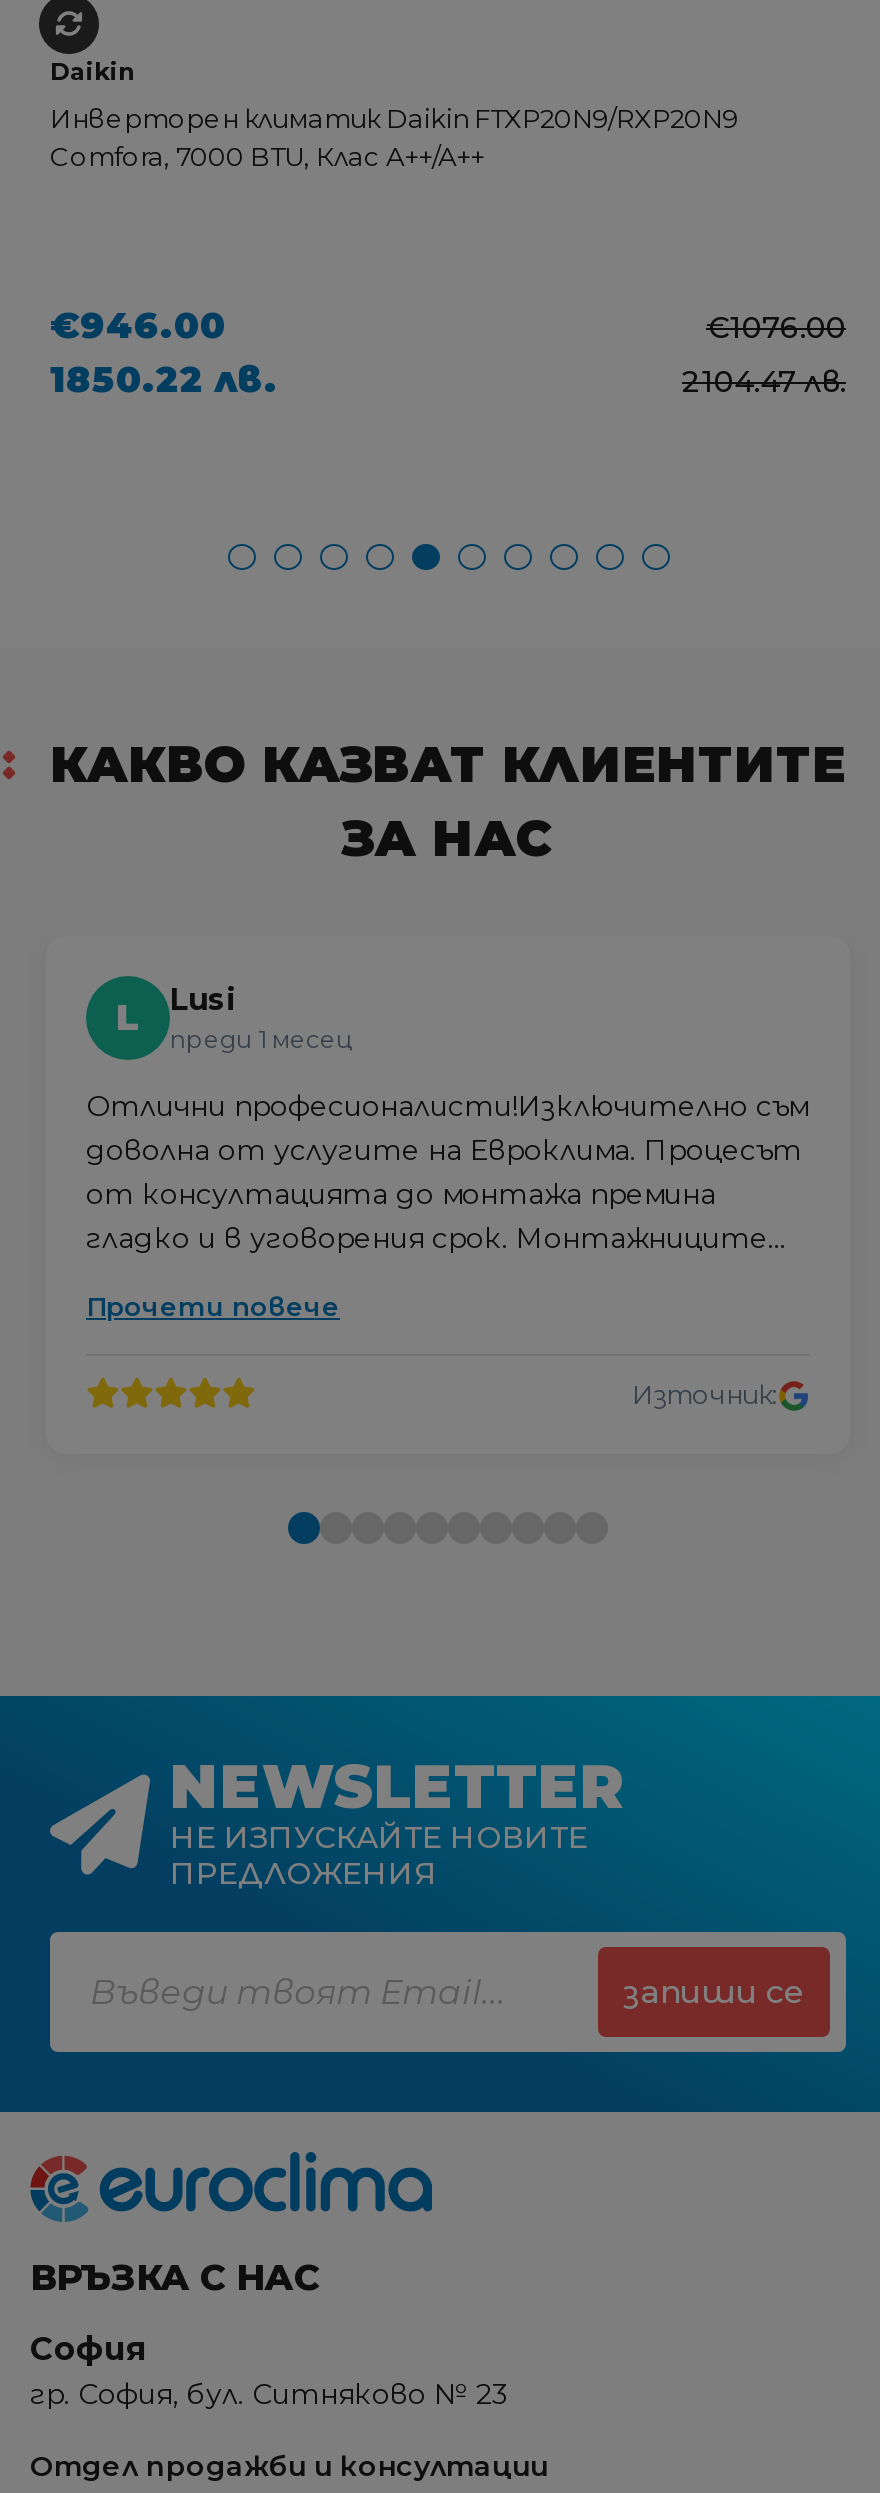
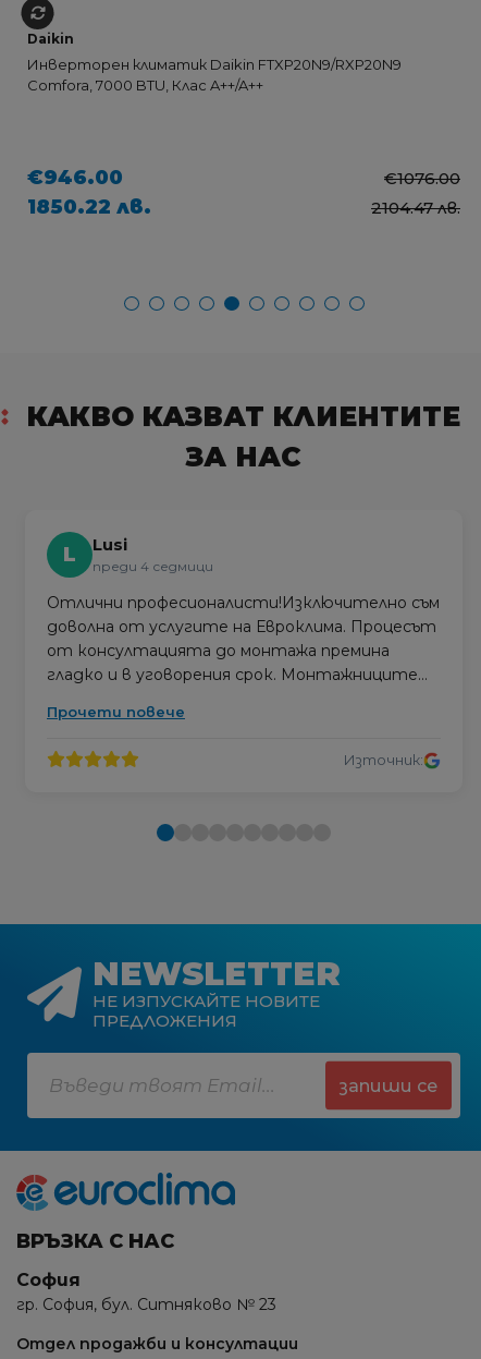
- преди 1 месец
+ преди 4 седмици
